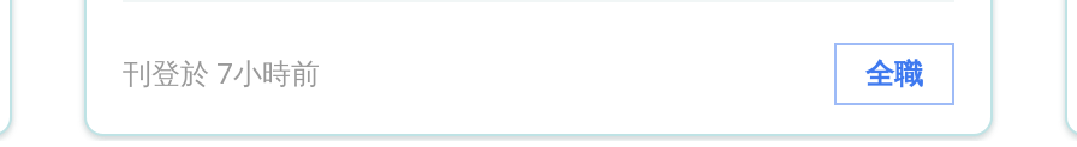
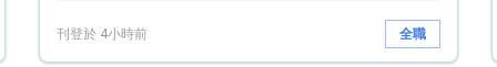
- 刊登於 7小時前
+ 刊登於 4小時前
